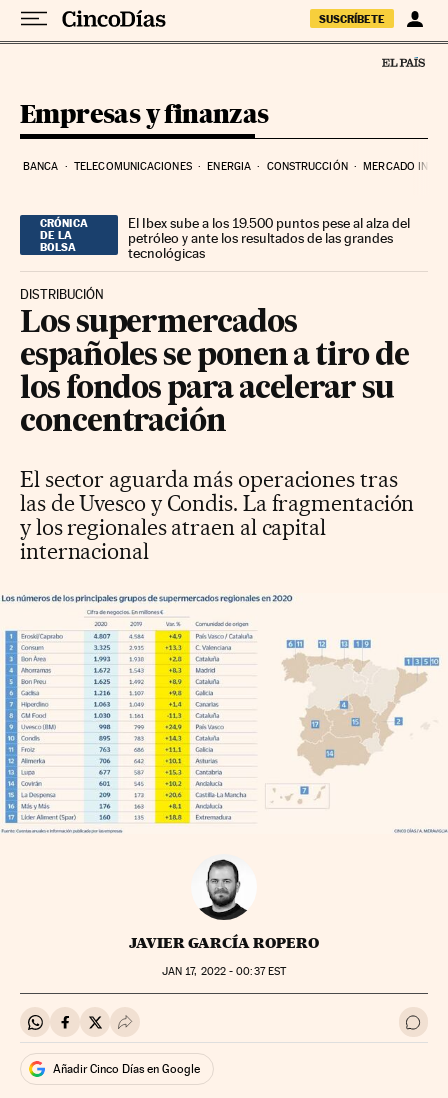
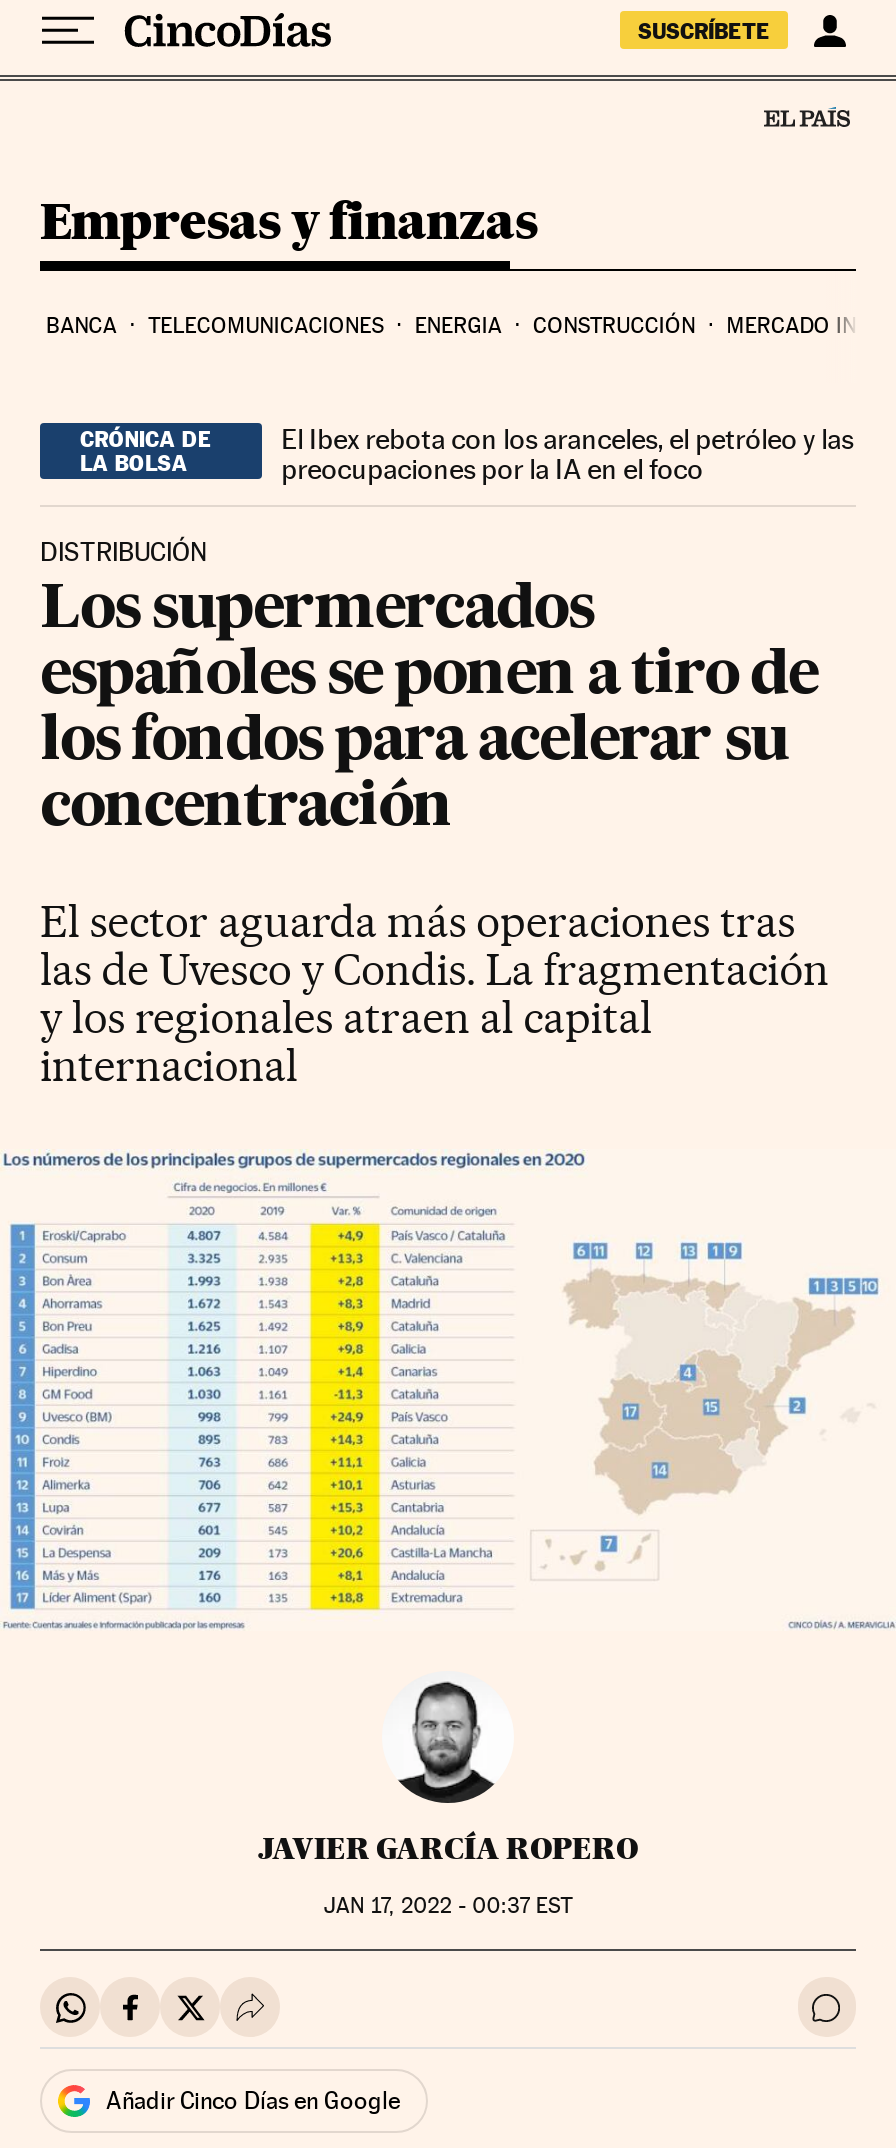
- El Ibex sube a los 19.500 puntos pese al alza del
- petróleo y ante los resultados de las grandes
- tecnológicas
+ El Ibex rebota con los aranceles, el petróleo y las
+ preocupaciones por la IA en el foco
